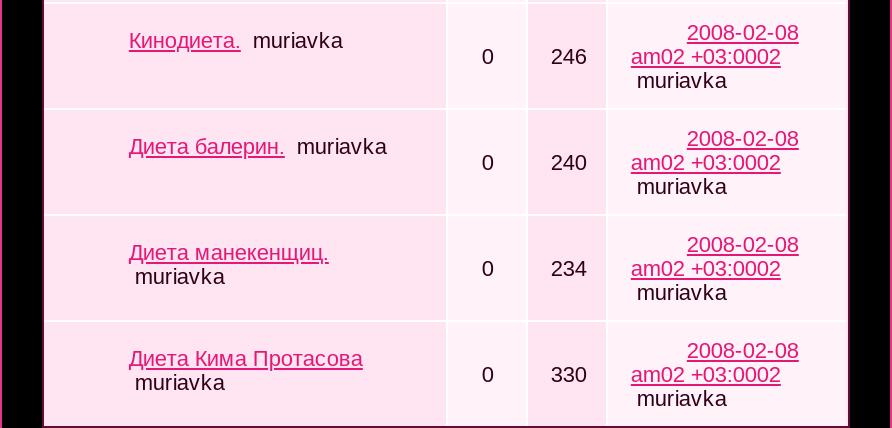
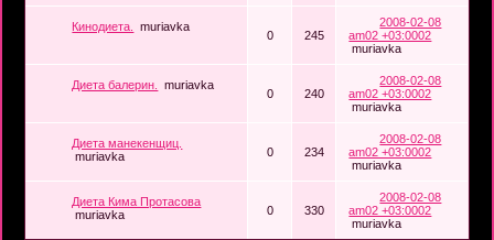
- 246 am02 +03:0002
+ 245 am02 +03:0002
